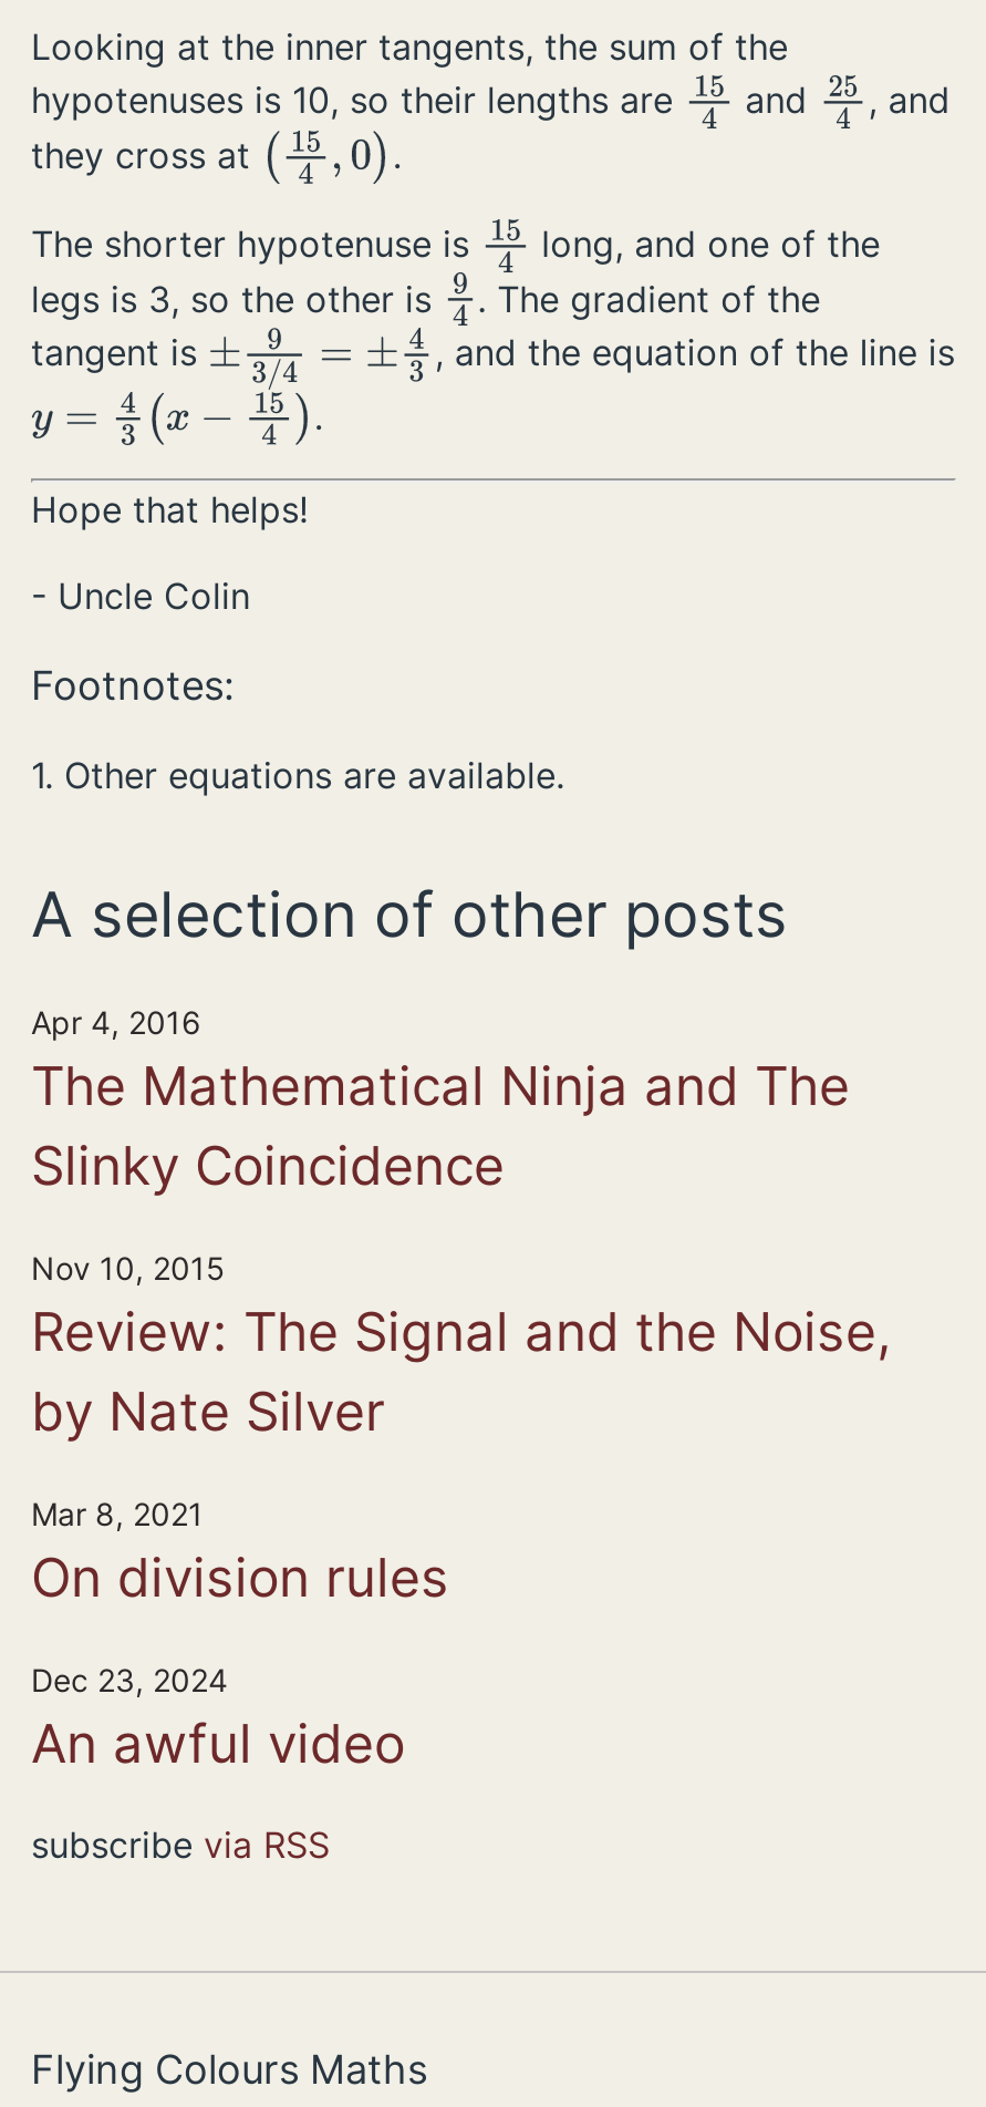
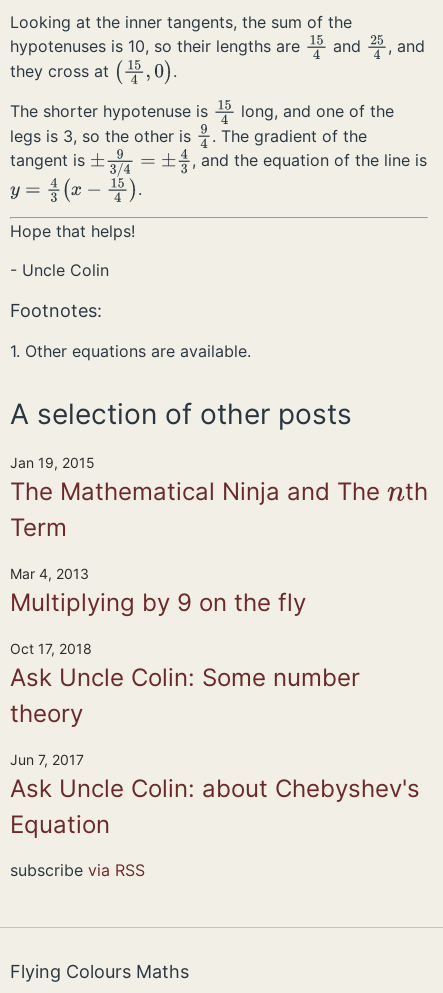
- Apr 4, 2016
- The Mathematical Ninja and The
- Slinky Coincidence
+ Jan 19, 2015
+ The Mathematical Ninja and The n th
+ Term

- Nov 10, 2015
- Review: The Signal and the Noise,
- by Nate Silver
+ Mar 4, 2013
+ Multiplying by 9 on the fly

- Mar 8, 2021
- On division rules
+ Oct 17, 2018
+ Ask Uncle Colin: Some number
+ theory

- Dec 23, 2024
- An awful video
+ Jun 7, 2017
+ Ask Uncle Colin: about Chebyshev's
+ Equation
